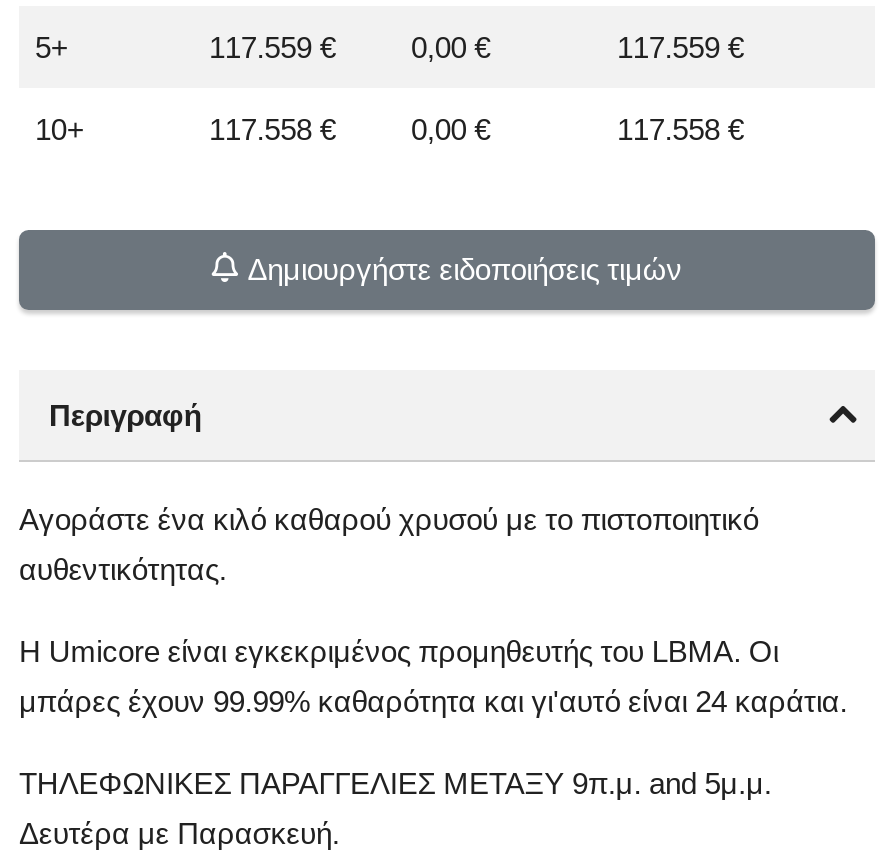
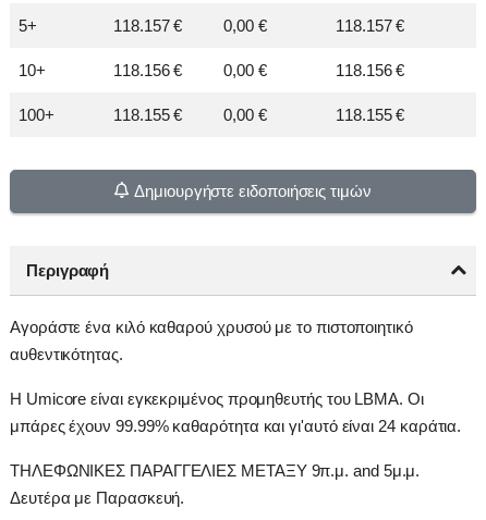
- 117.559 €
+ 118.157 €

- 117.559 €
+ 118.157 €

- 117.558 €
+ 118.156 €

- 117.558 €
+ 118.156 €
+ 100+
+ 118.155 €
+ 0,00 €
+ 118.155 €
